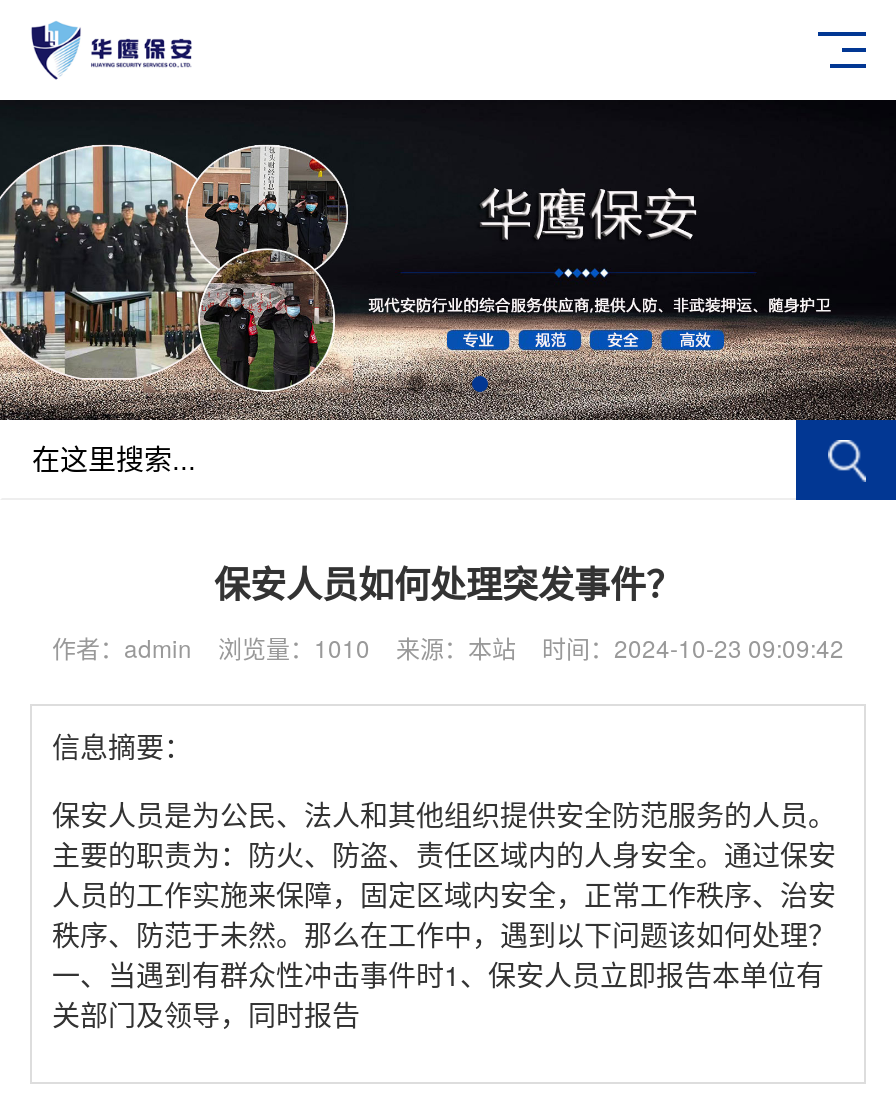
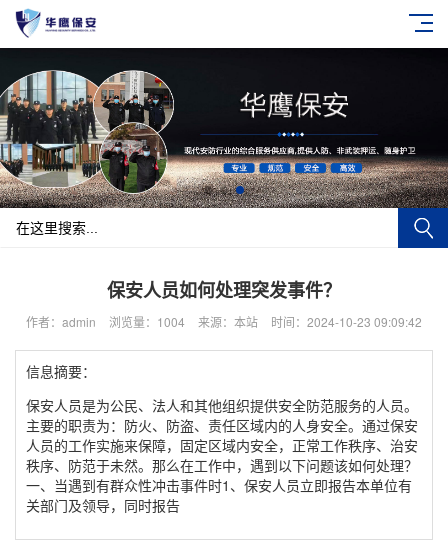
- 作者：admin 浏览量：1010 来源：本站 时间：2024-10-23 09:09:42
+ 作者：admin 浏览量：1004 来源：本站 时间：2024-10-23 09:09:42
